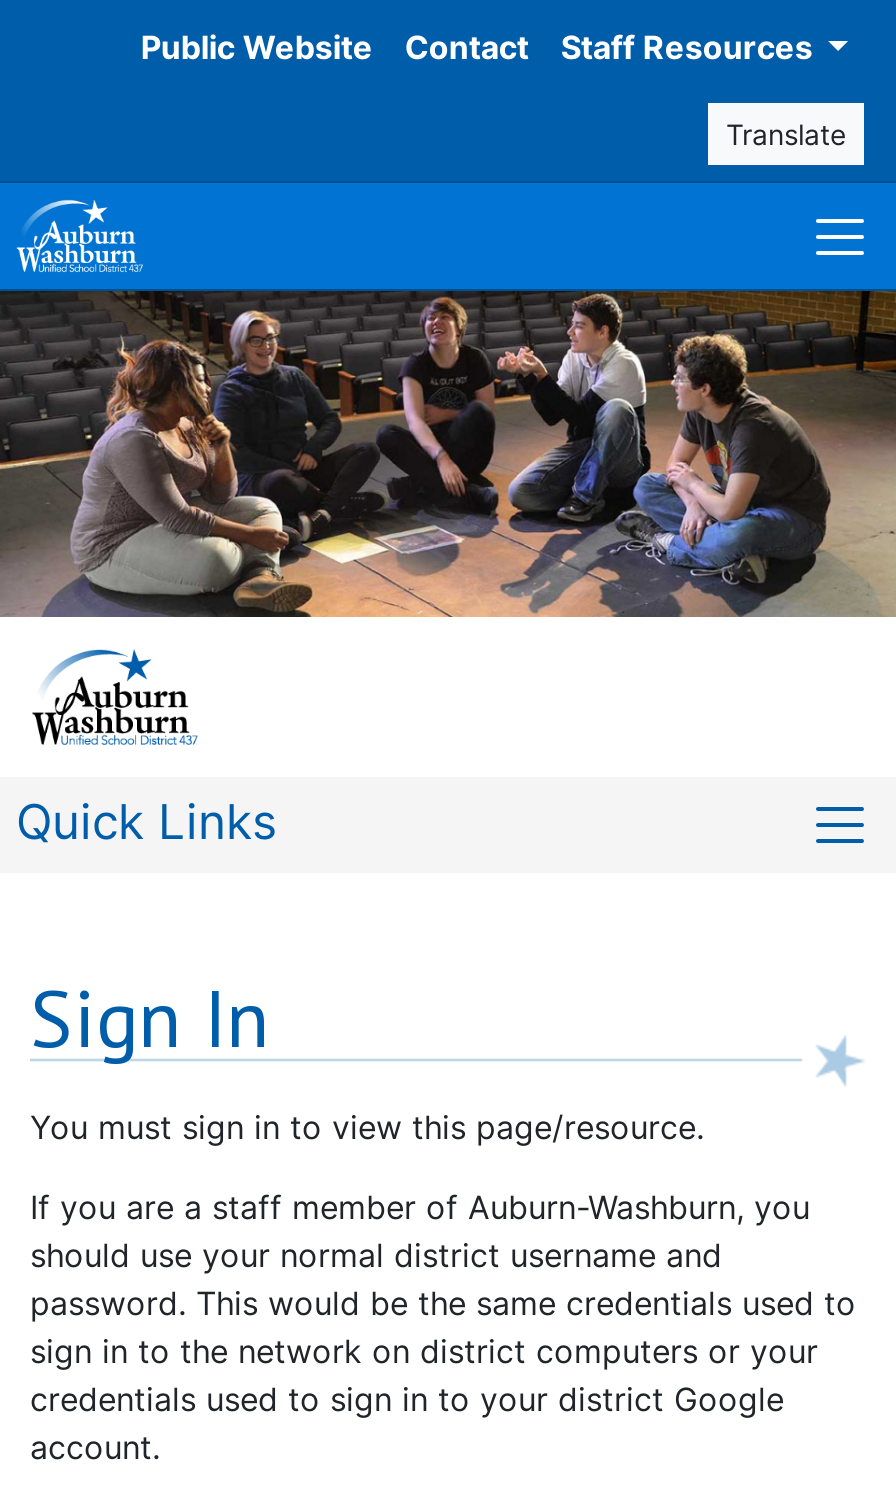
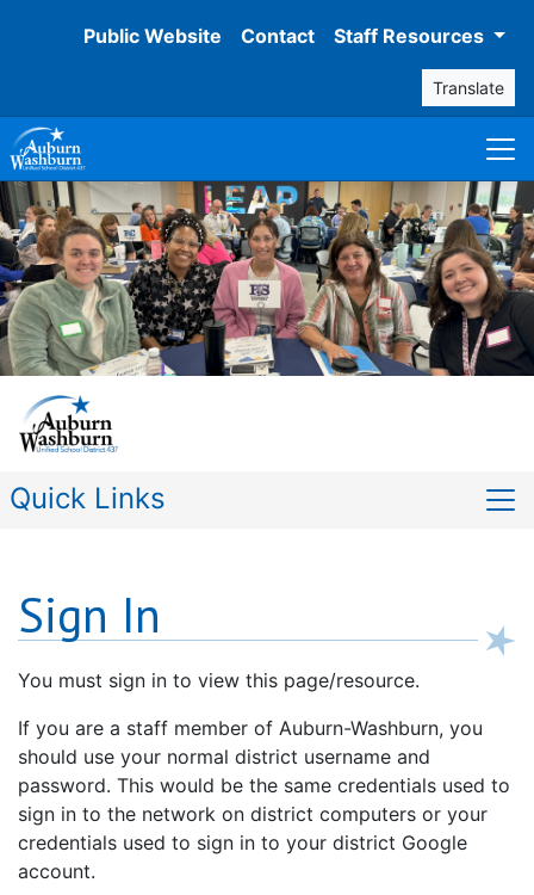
- [image]
+ [image]
